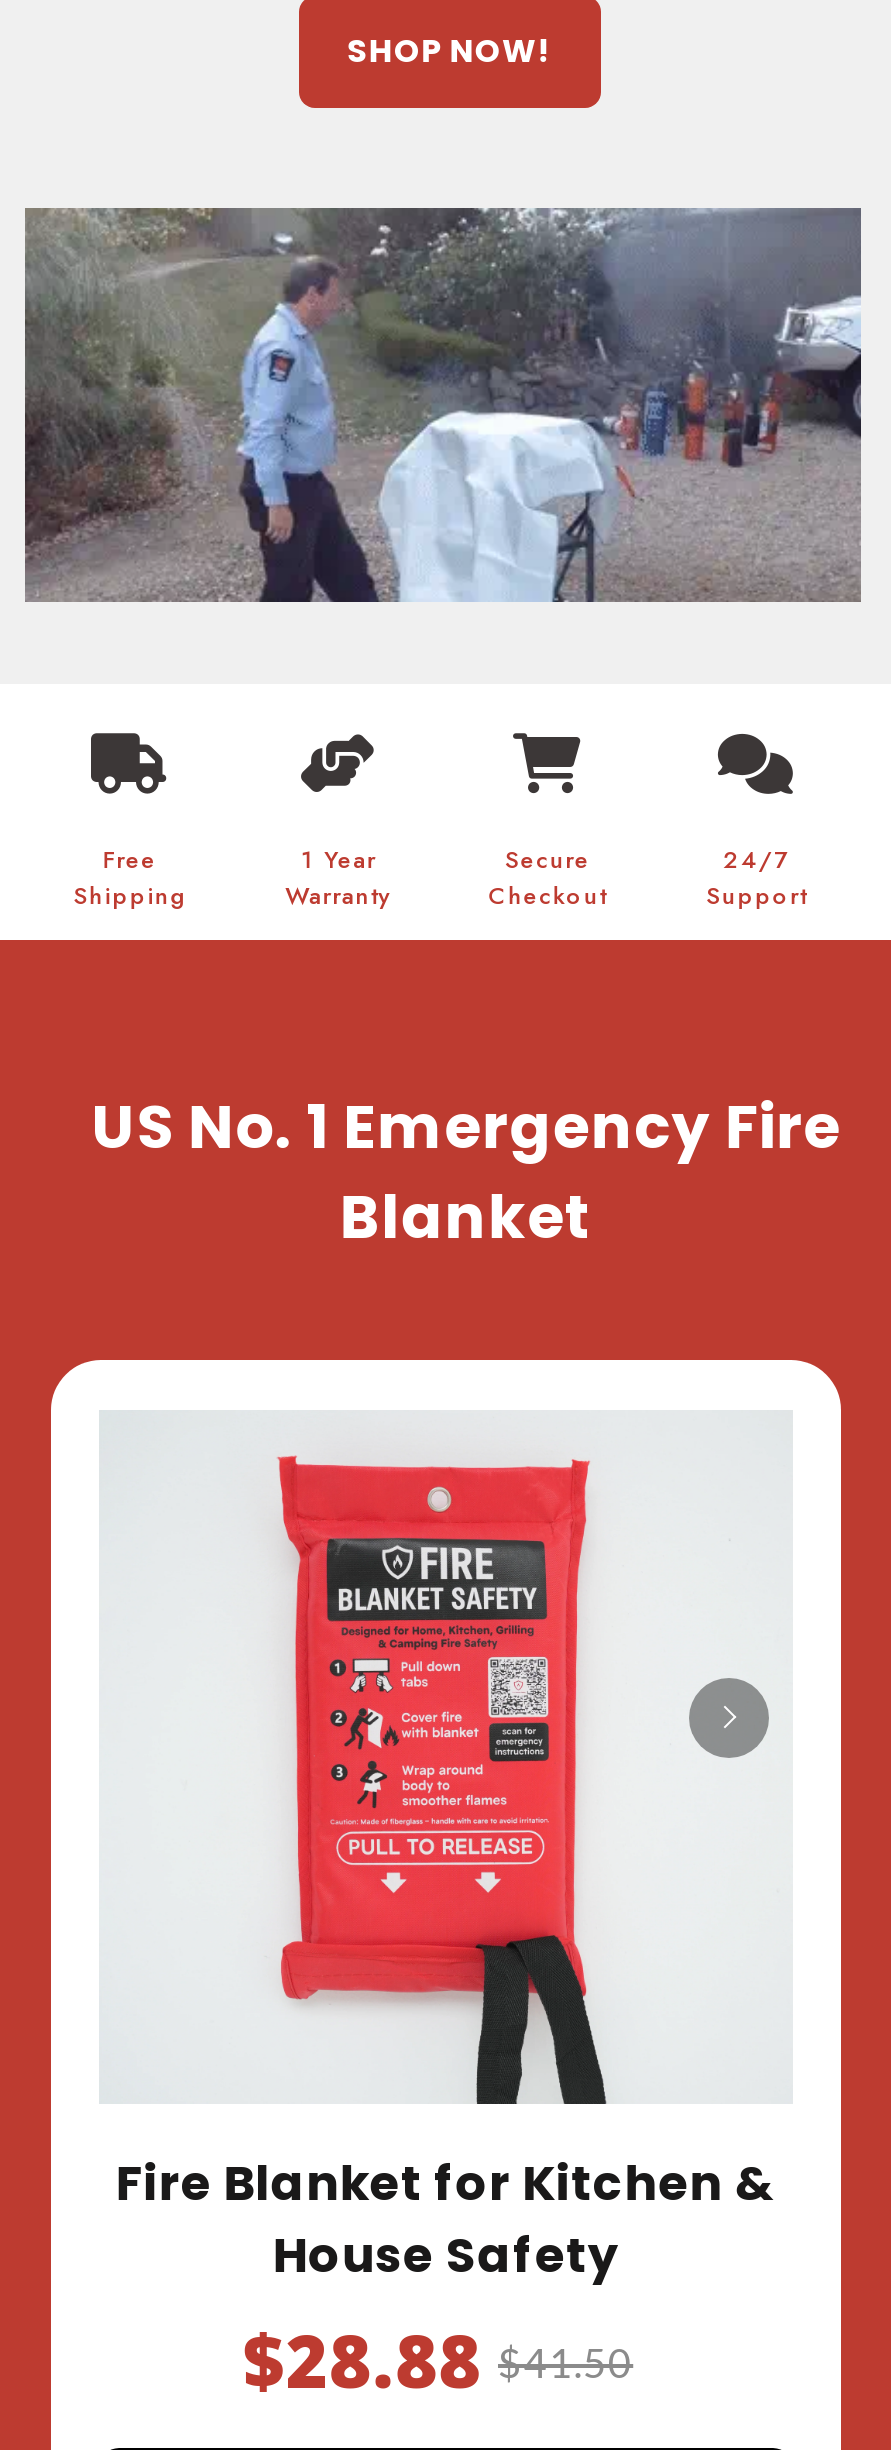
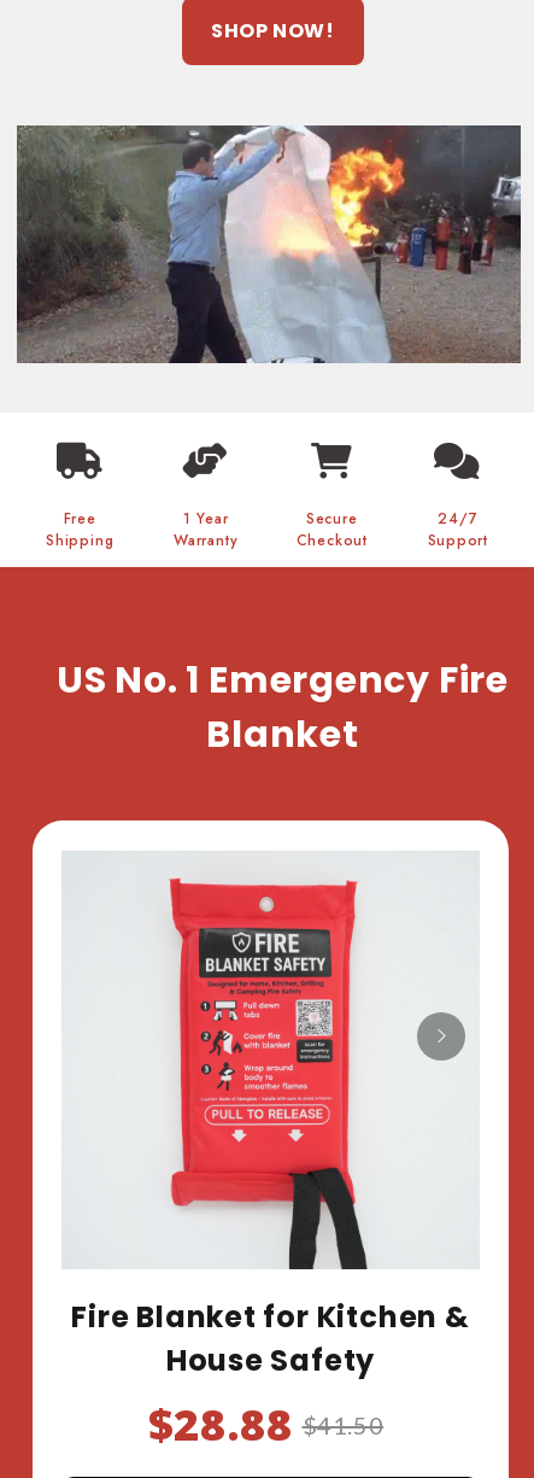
- [image]
+ [image]
